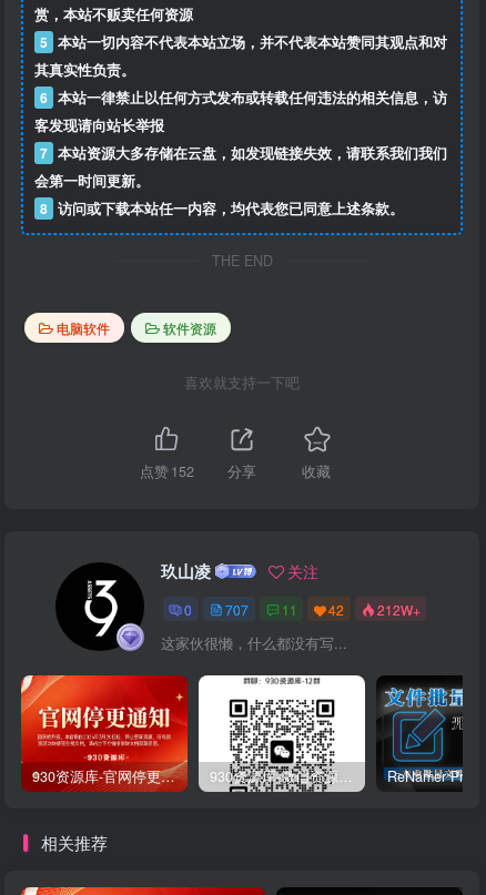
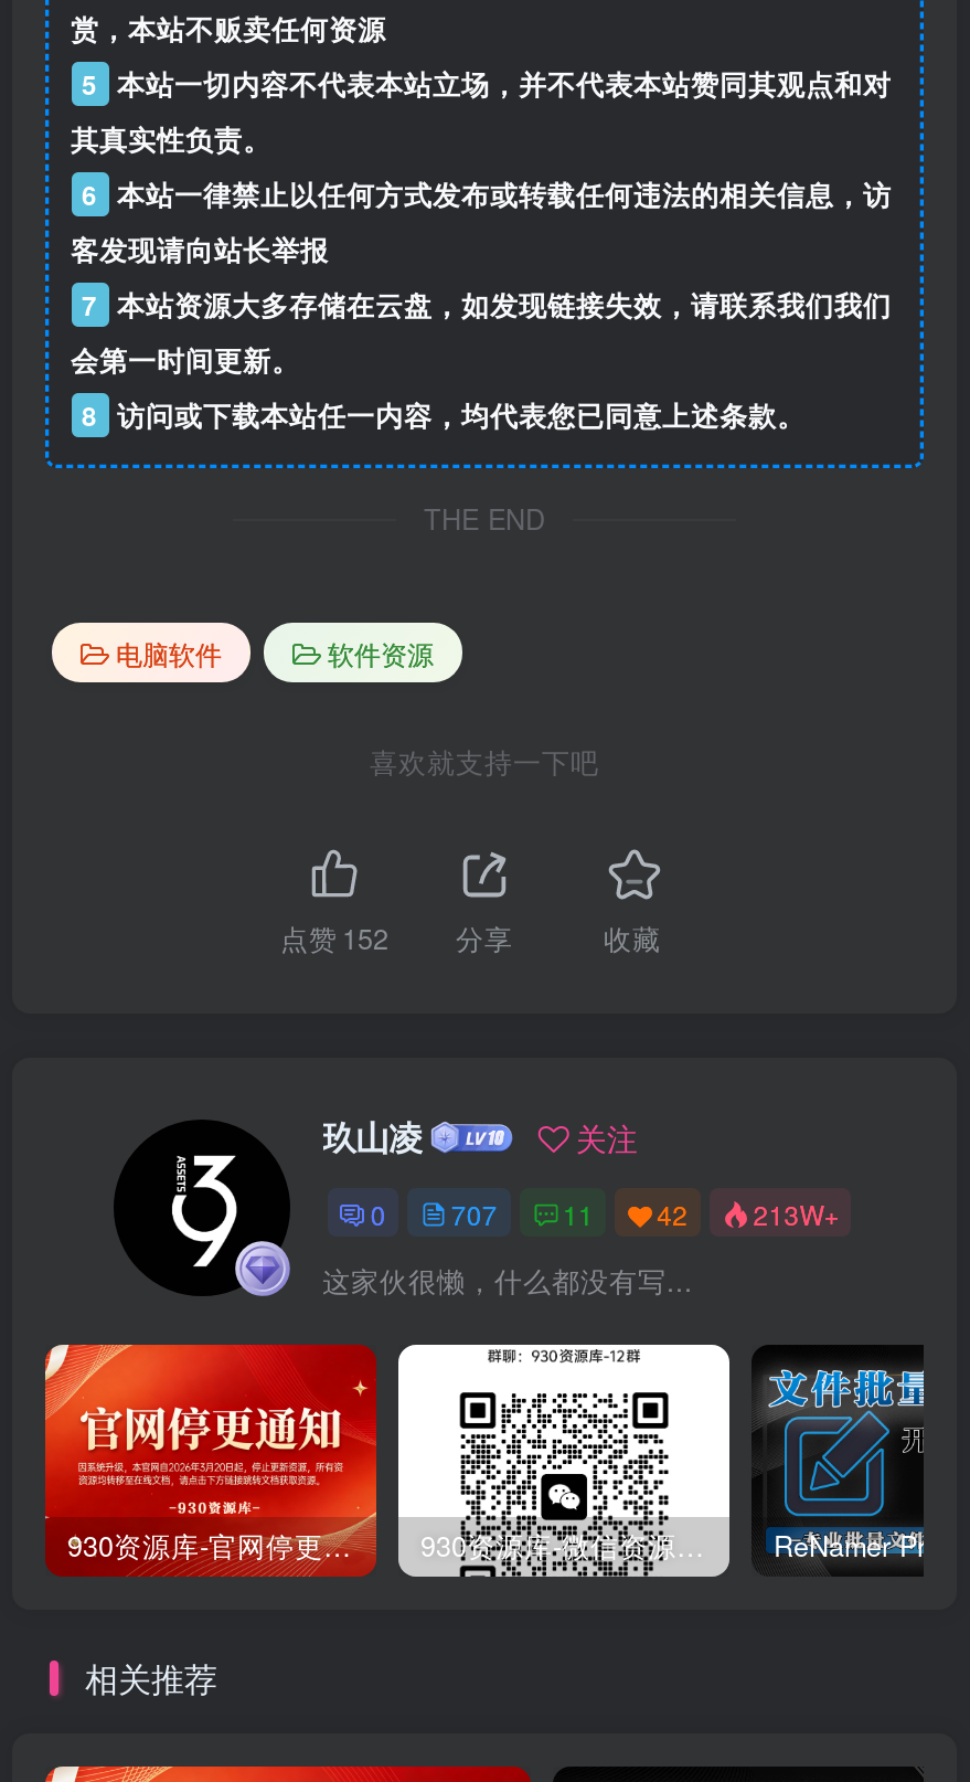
- 0 707 11 42 212W+
+ 0 707 11 42 213W+
